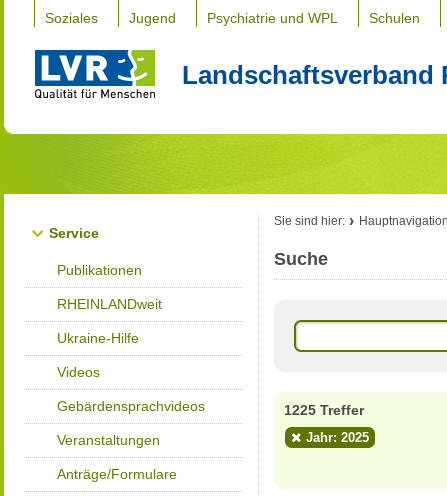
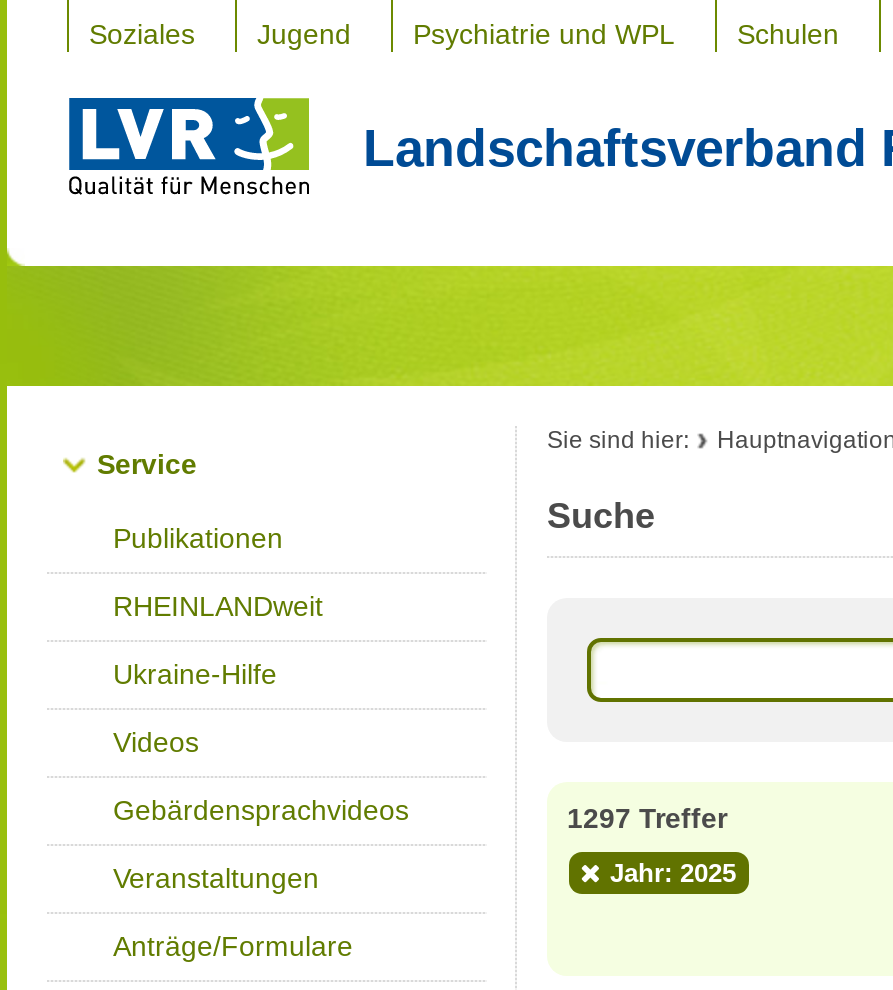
- 1225 Treffer
+ 1297 Treffer
